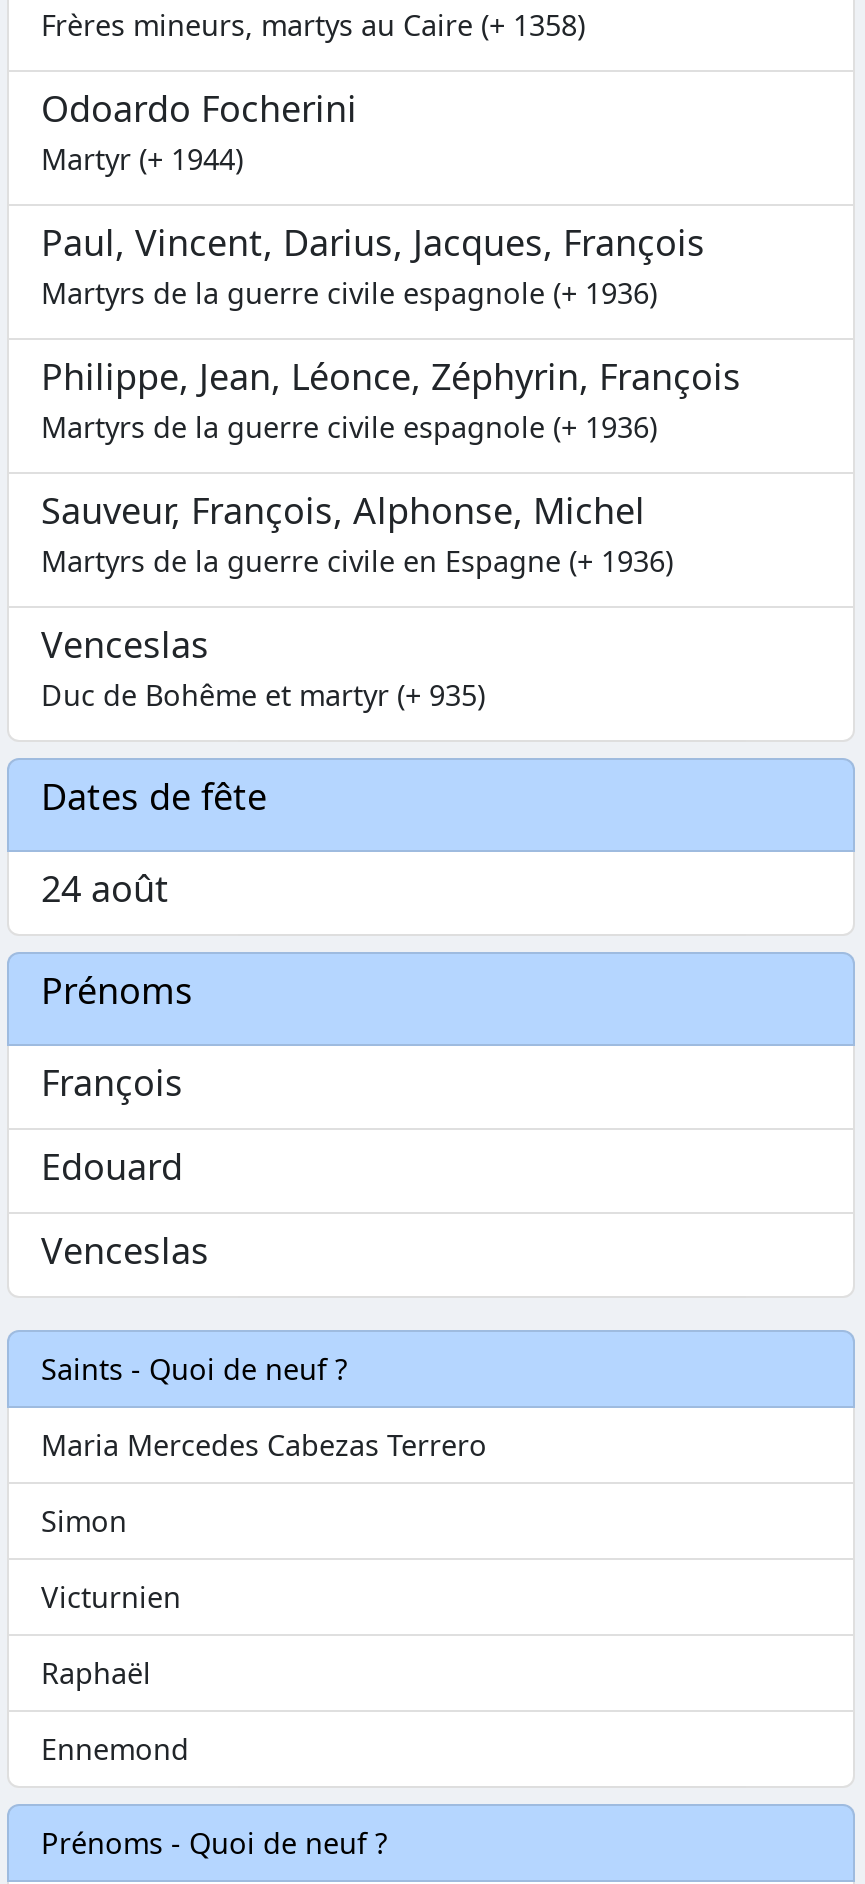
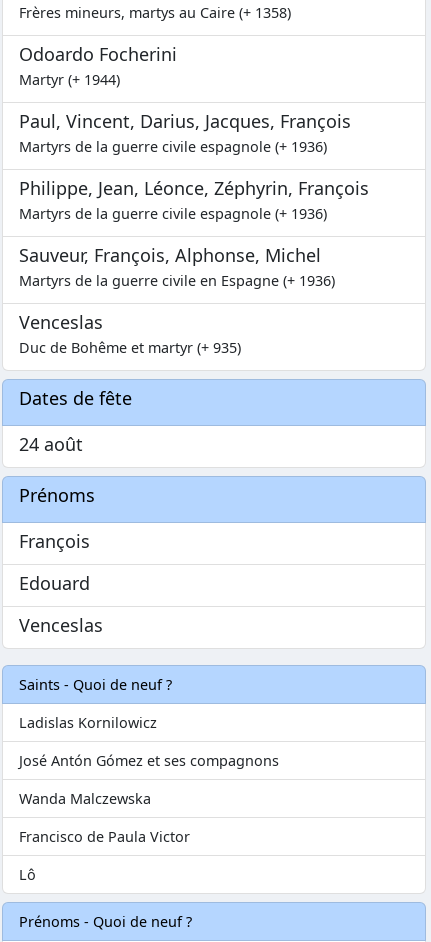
- Maria Mercedes Cabezas Terrero
+ Ladislas Kornilowicz

- Simon
+ José Antón Gómez et ses compagnons

- Victurnien
+ Wanda Malczewska

- Raphaël
+ Francisco de Paula Victor

- Ennemond
+ Lô
